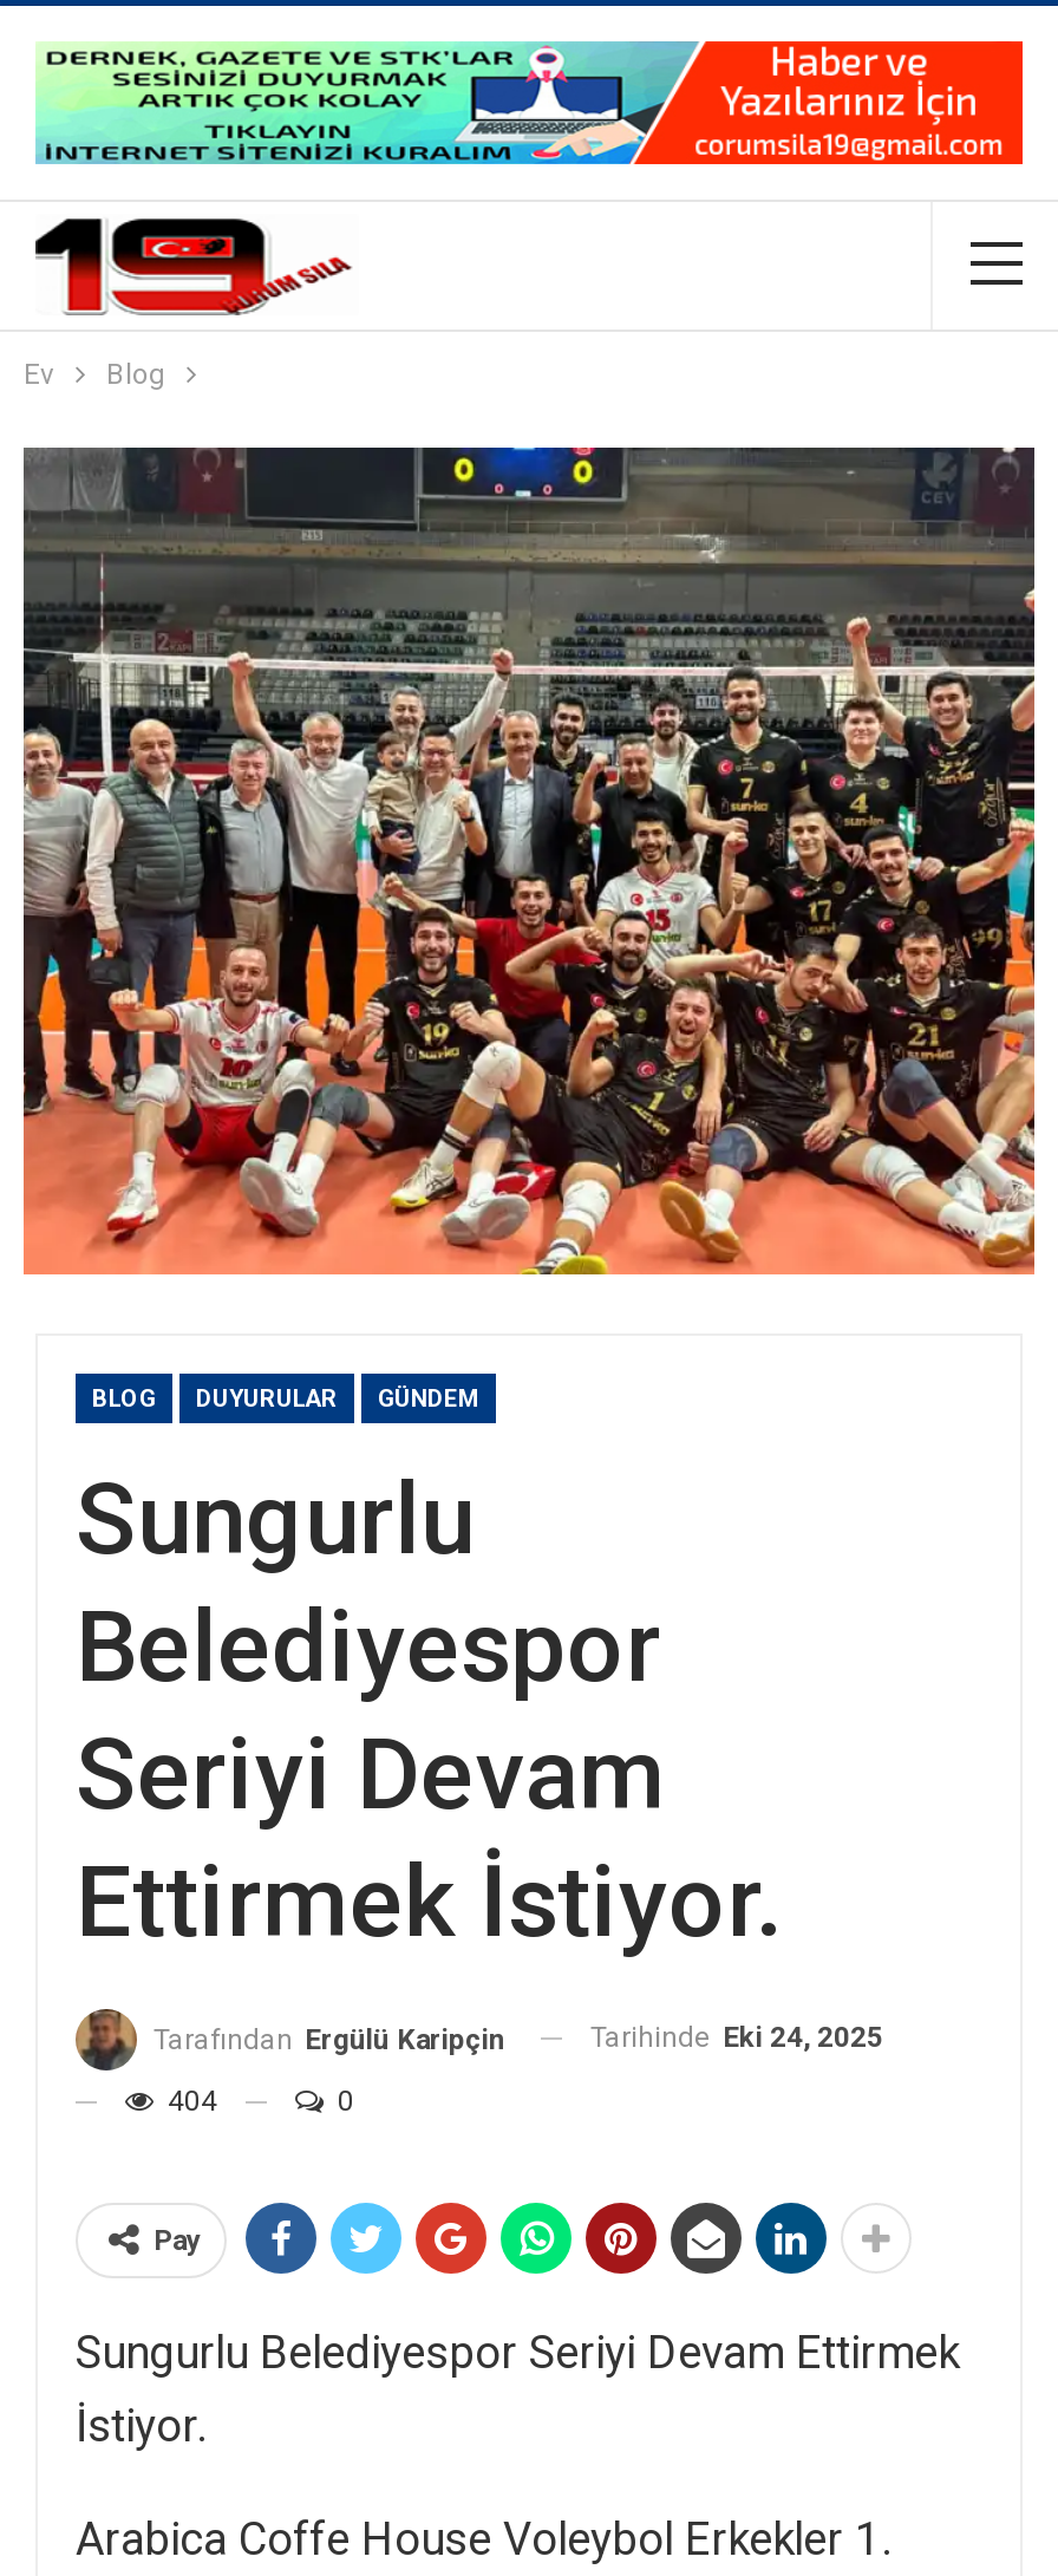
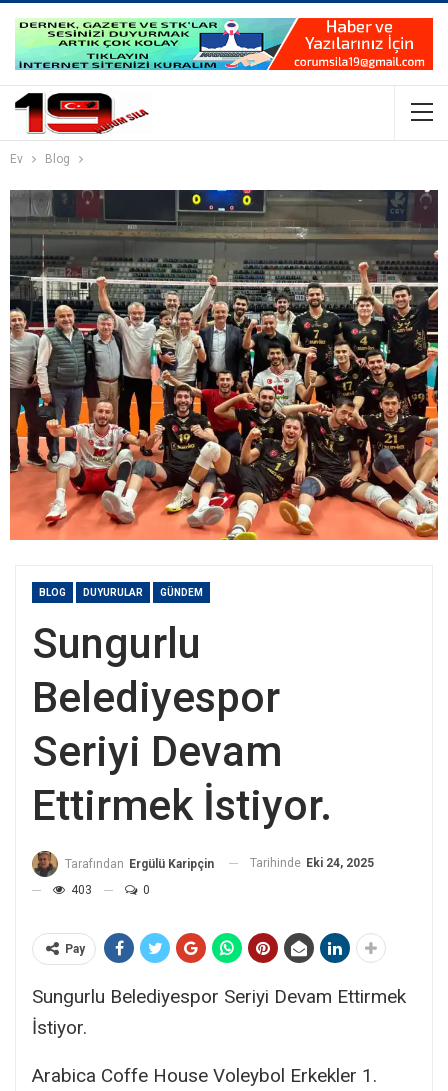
- 404
+ 403
